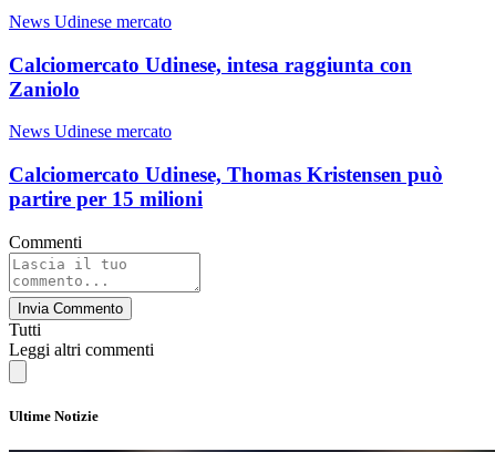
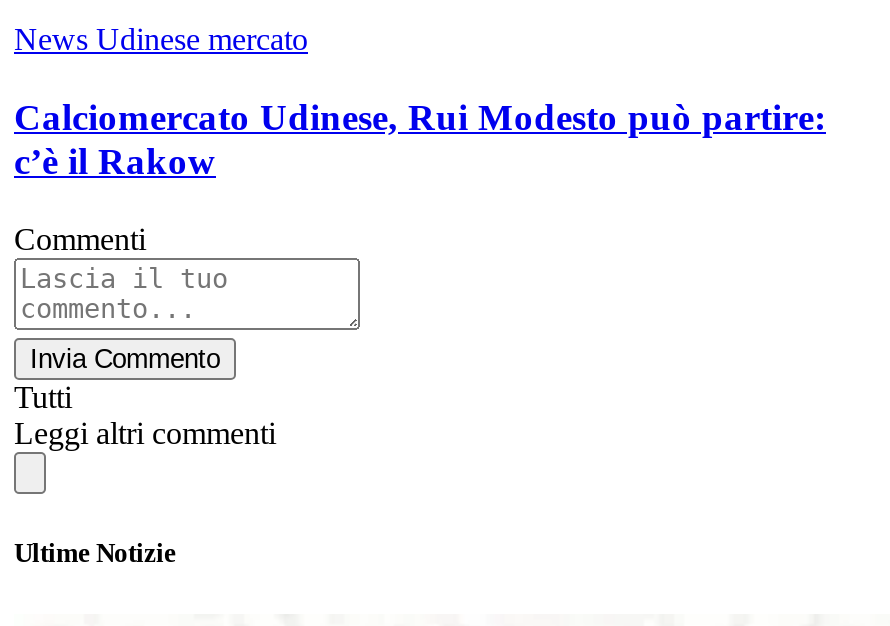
- Calciomercato Udinese, intesa raggiunta con
- Zaniolo
- News Udinese mercato
- Calciomercato Udinese, Thomas Kristensen può
- partire per 15 milioni
+ Calciomercato Udinese, Rui Modesto può partire:
+ c’è il Rakow
